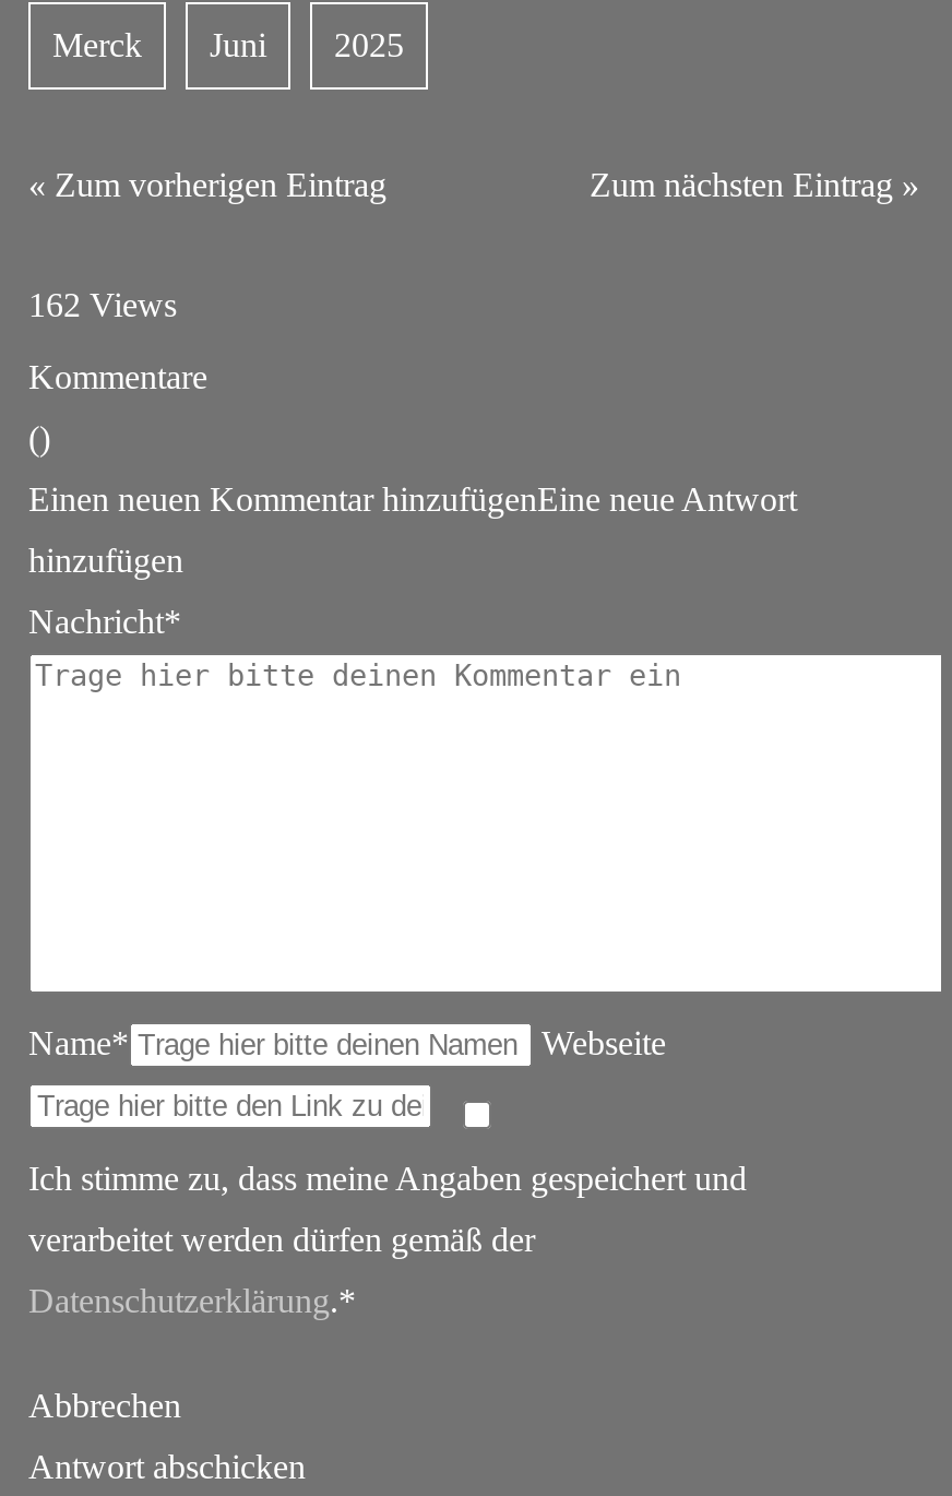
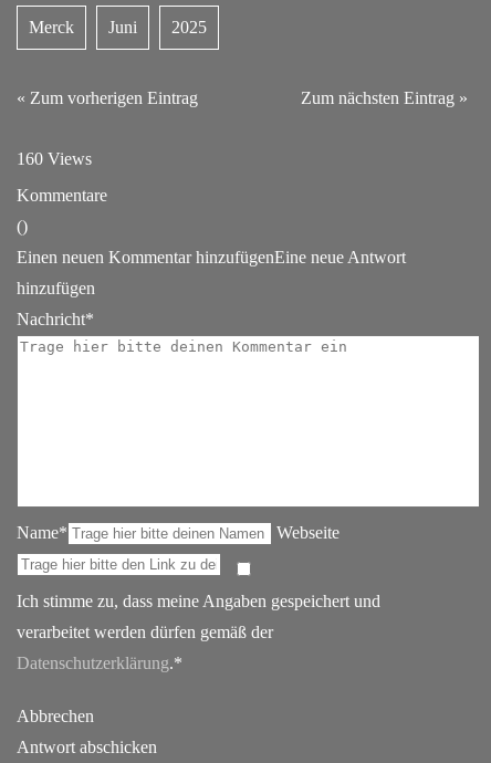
- 162 Views
+ 160 Views
